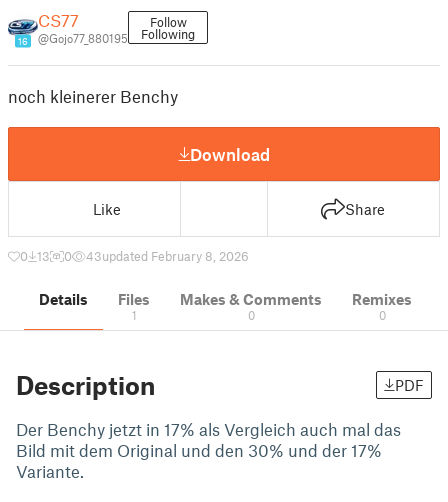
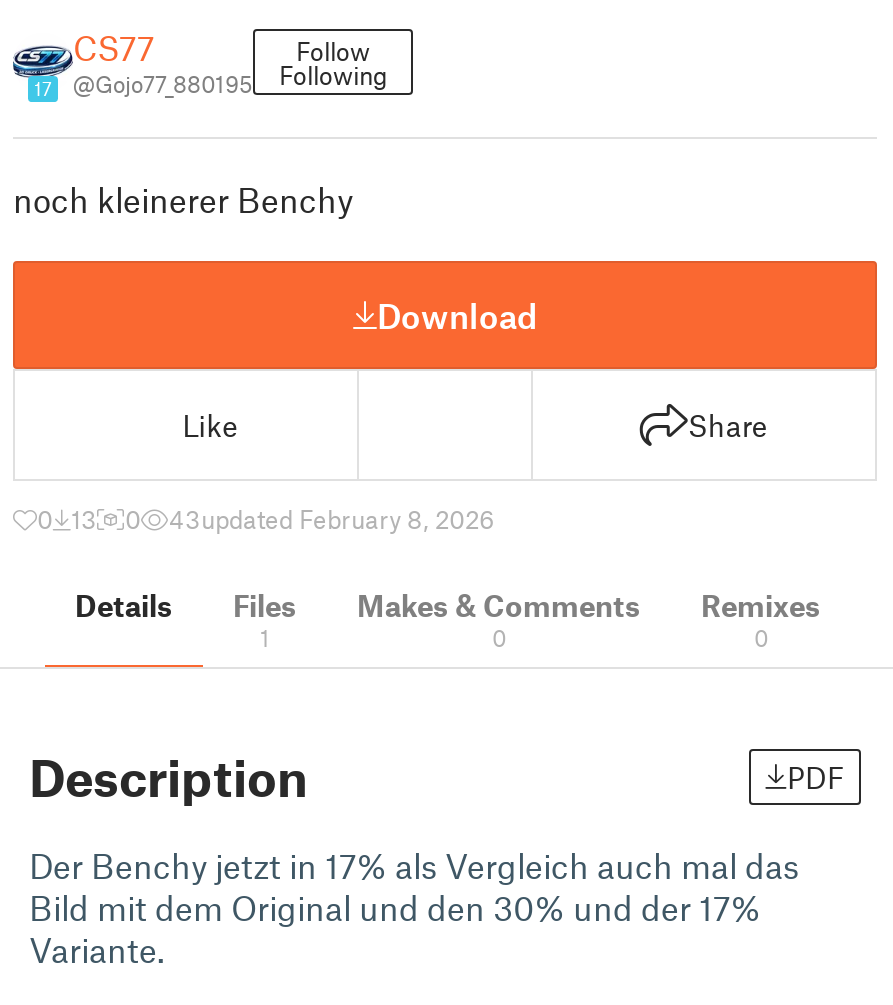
- 16 @Gojo77_880195 Following
+ 17 @Gojo77_880195 Following
